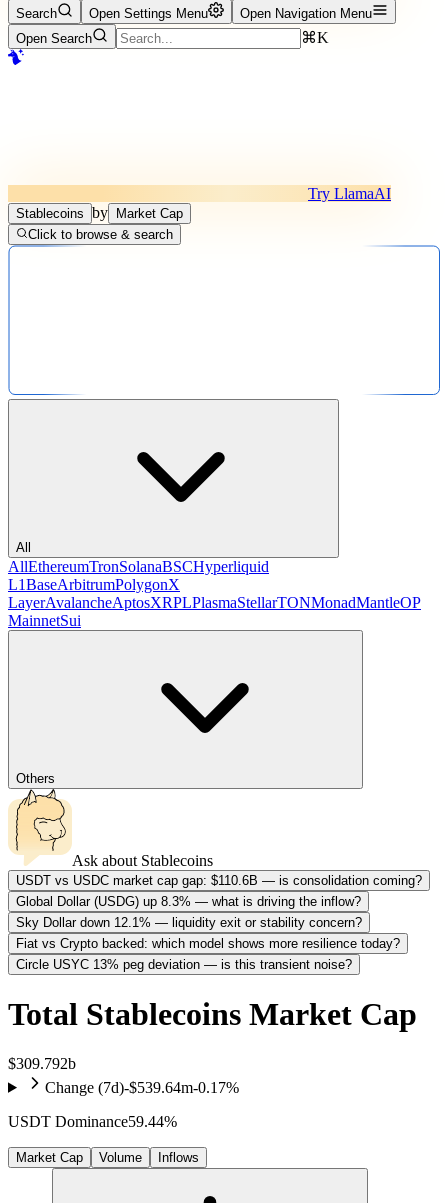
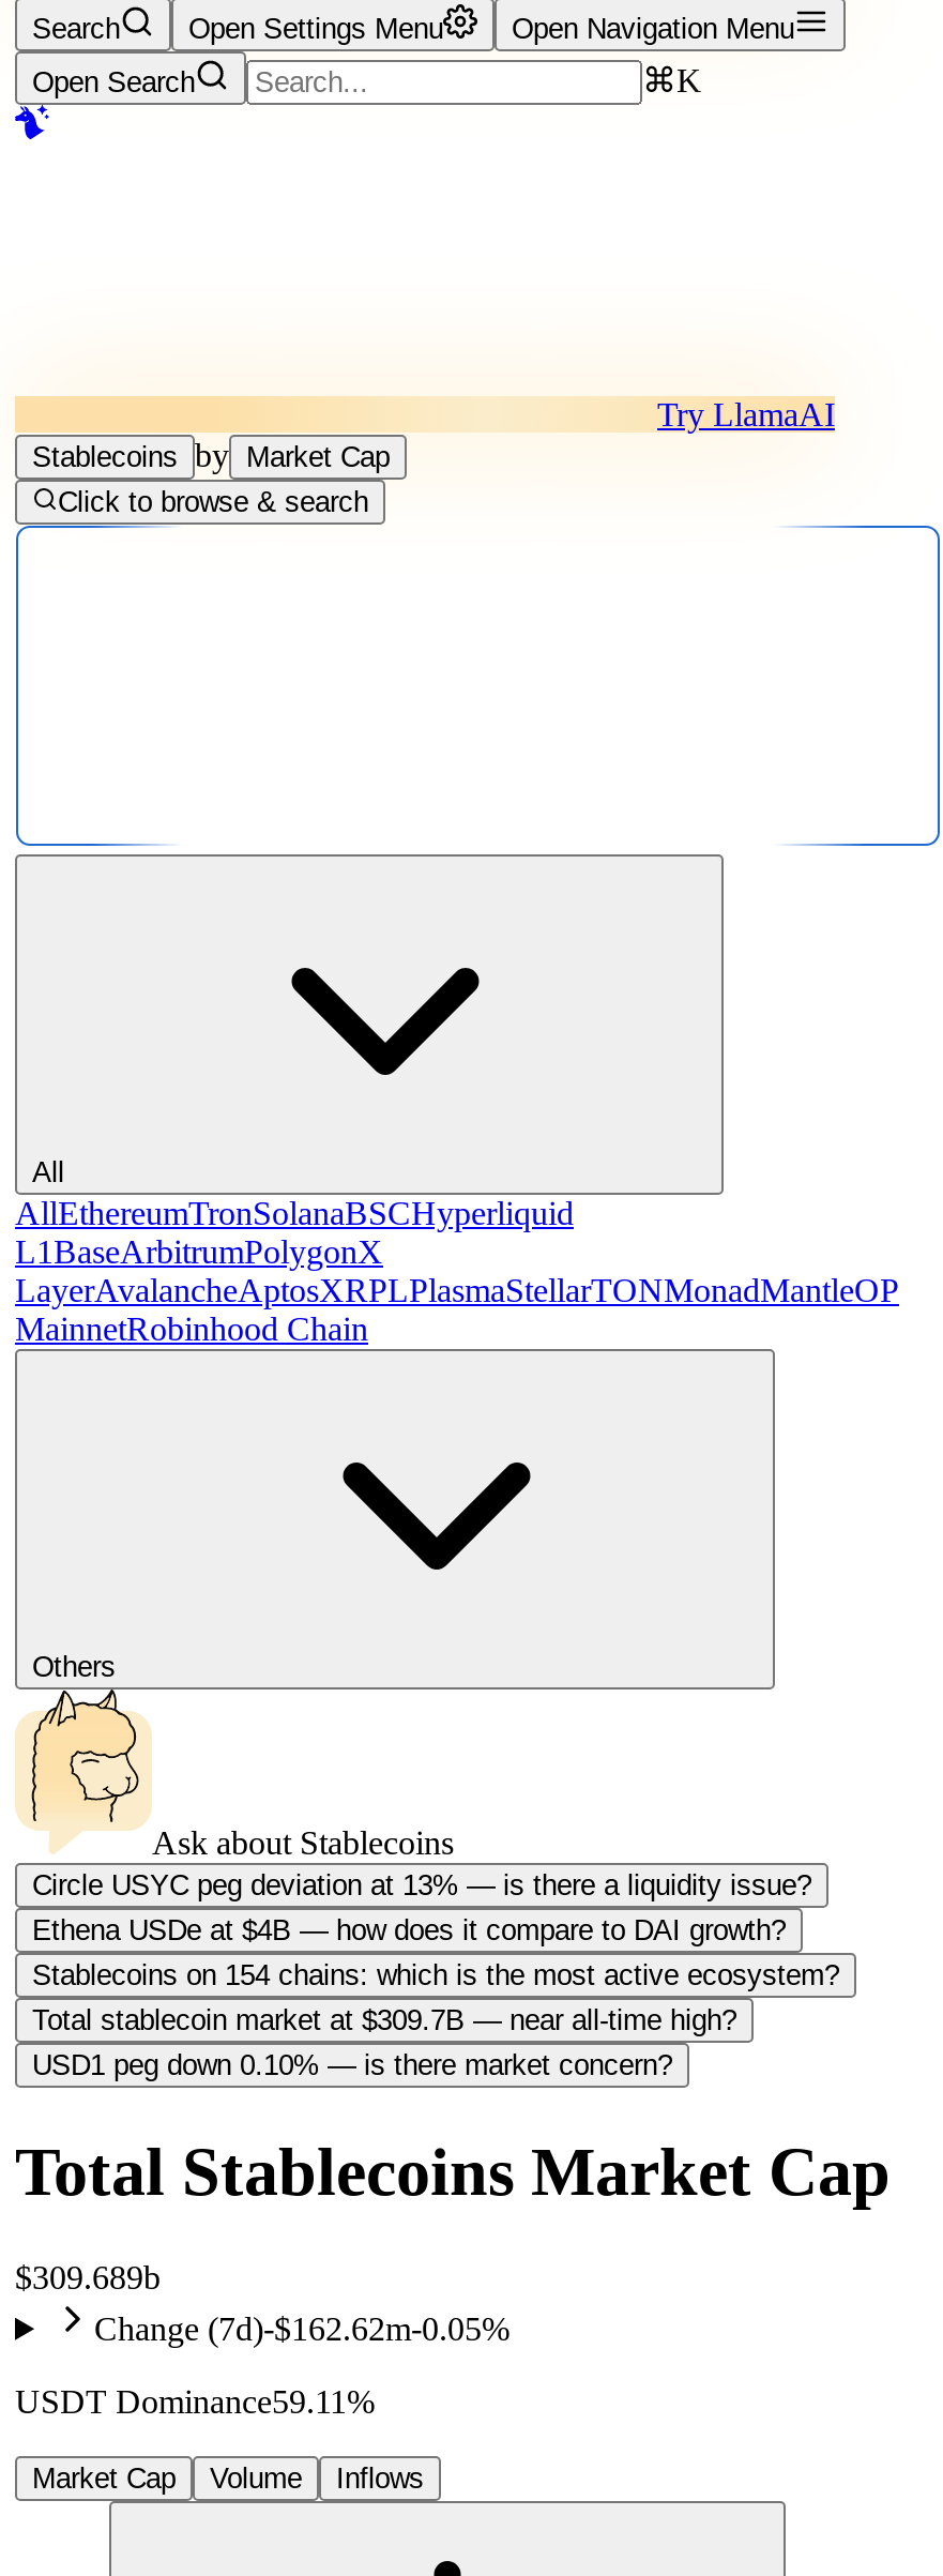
- MainnetSui
+ MainnetRobinhood Chain

- USDT vs USDC market cap gap: $110.6B — is consolidation coming?
- Global Dollar (USDG) up 8.3% — what is driving the inflow?
- Sky Dollar down 12.1% — liquidity exit or stability concern?
- Fiat vs Crypto backed: which model shows more resilience today?
- Circle USYC 13% peg deviation — is this transient noise?
+ Circle USYC peg deviation at 13% — is there a liquidity issue?
+ Ethena USDe at $4B — how does it compare to DAI growth?
+ Stablecoins on 154 chains: which is the most active ecosystem?
+ Total stablecoin market at $309.7B — near all-time high?
+ USD1 peg down 0.10% — is there market concern?

- $309.792b
- Change (7d)-$539.64m-0.17%
+ $309.689b
+ Change (7d)-$162.62m-0.05%

- USDT Dominance59.44%
+ USDT Dominance59.11%
